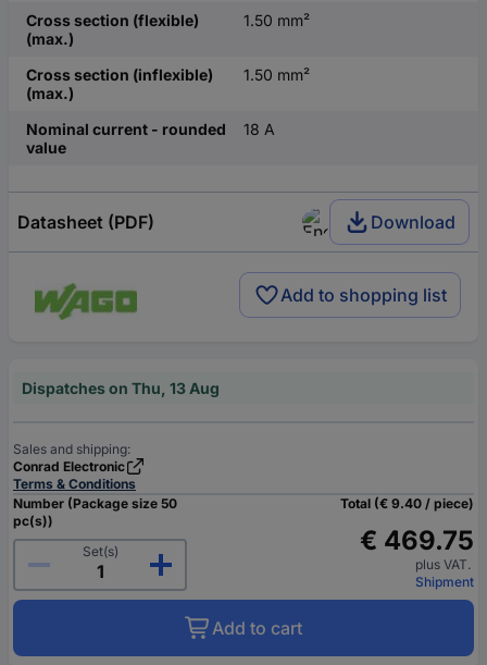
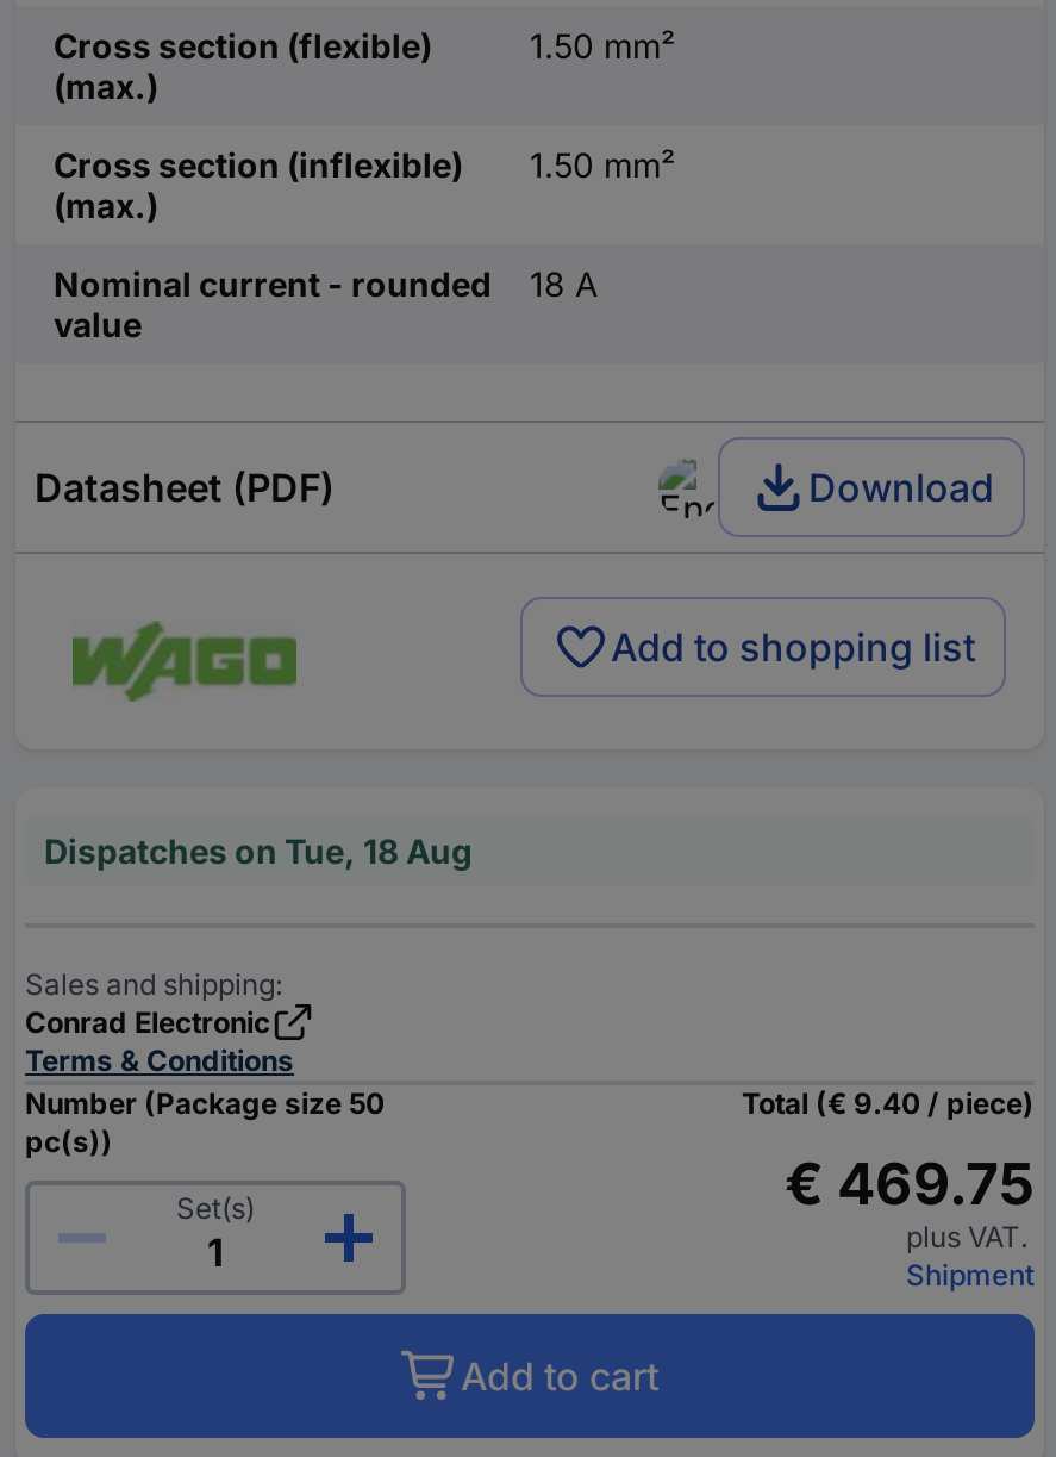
- Dispatches on Thu, 13 Aug
+ Dispatches on Tue, 18 Aug
